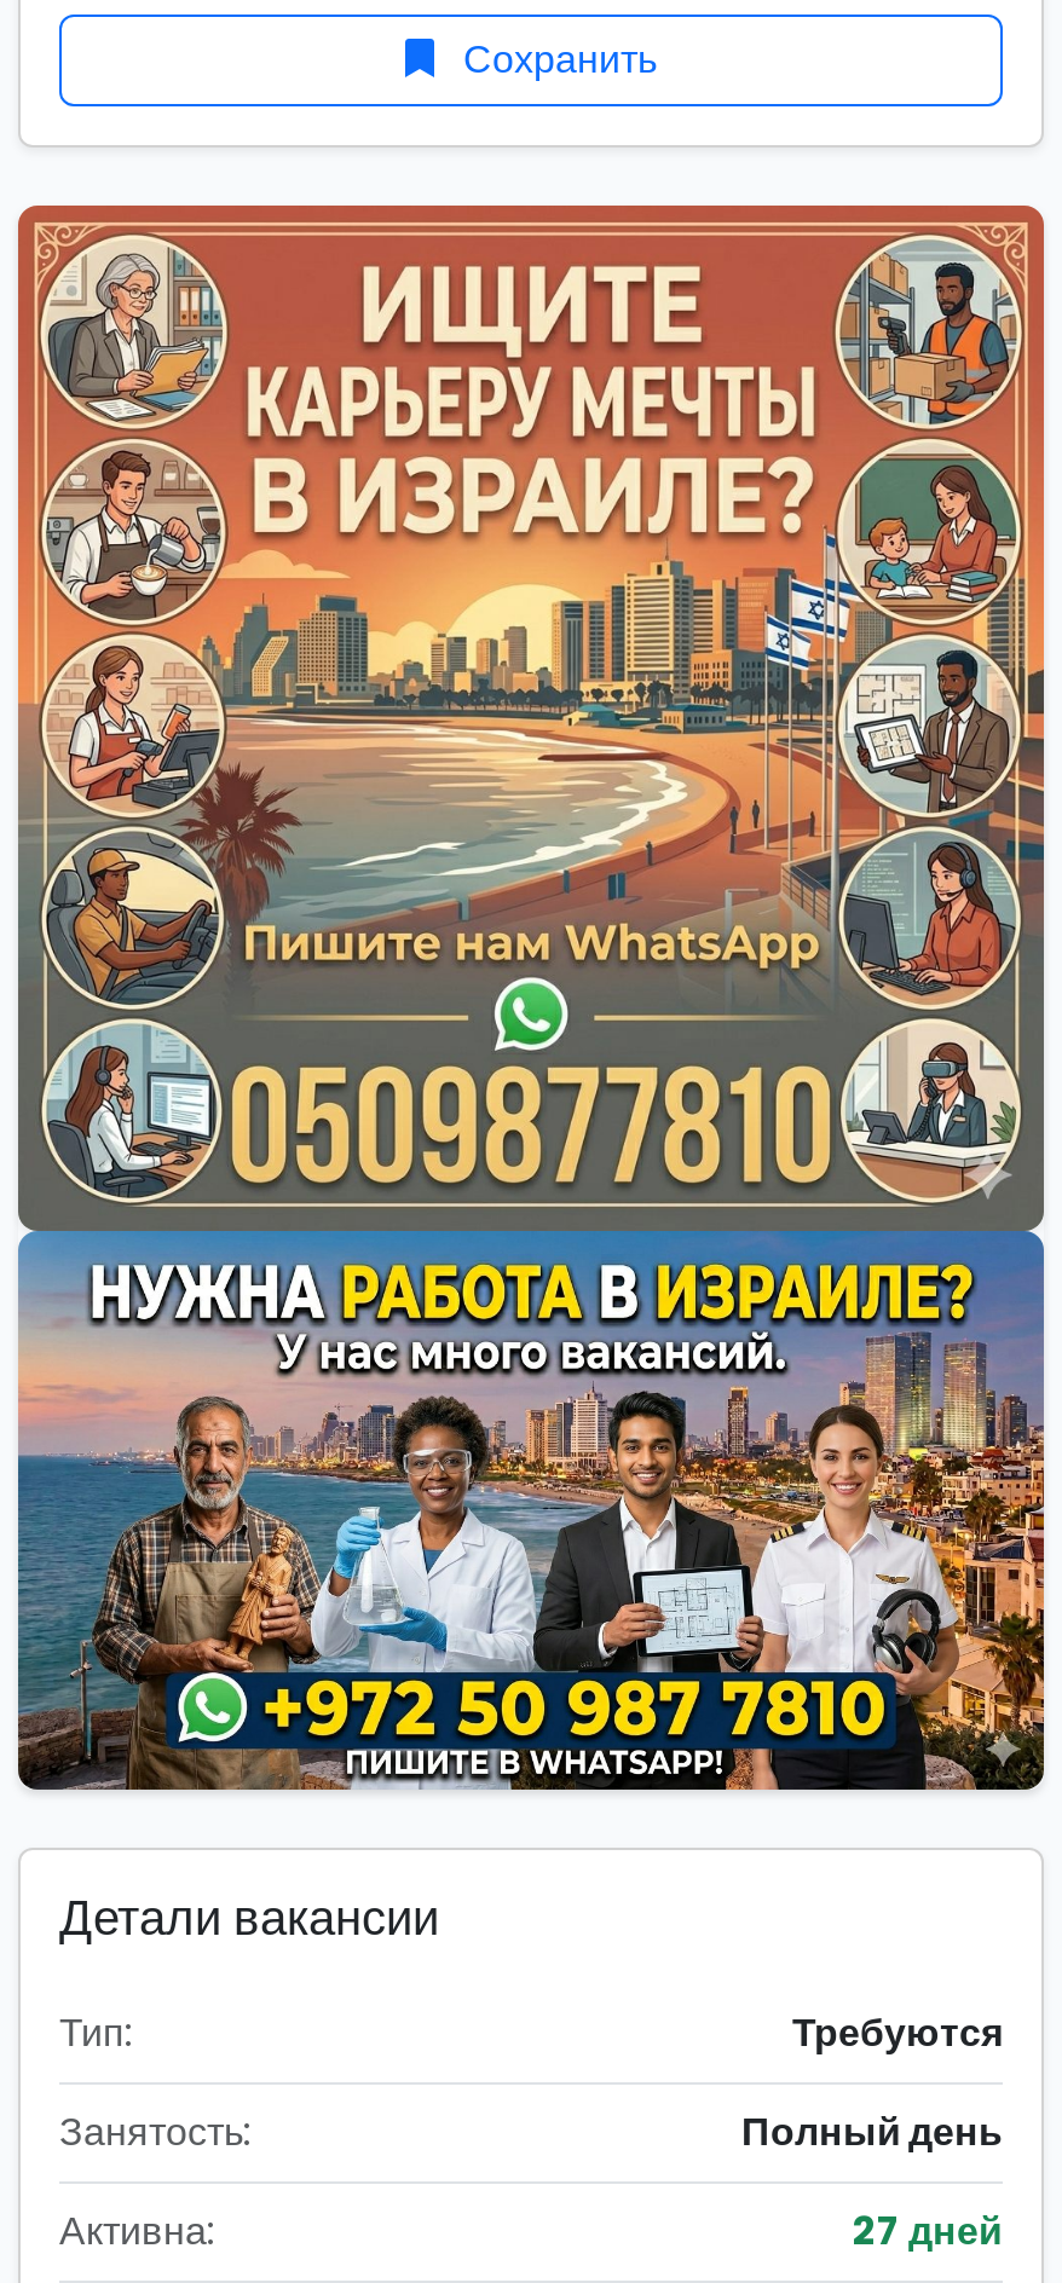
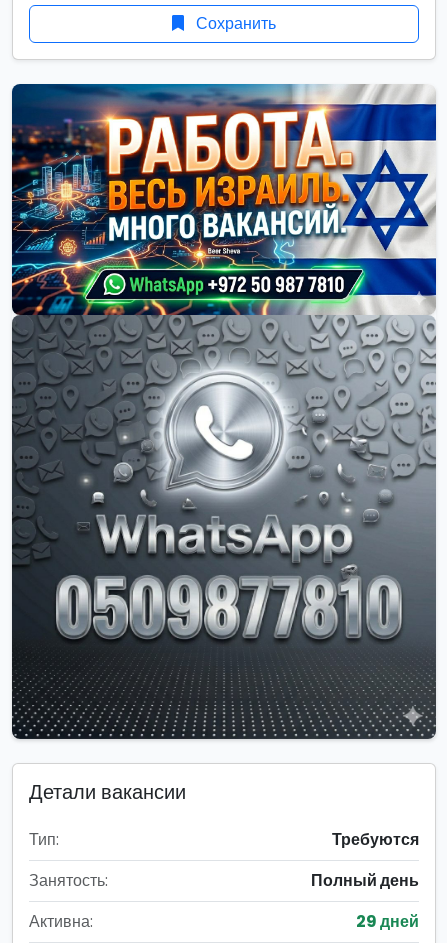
- [image]
+ [image]

- 27 дней
+ 29 дней
